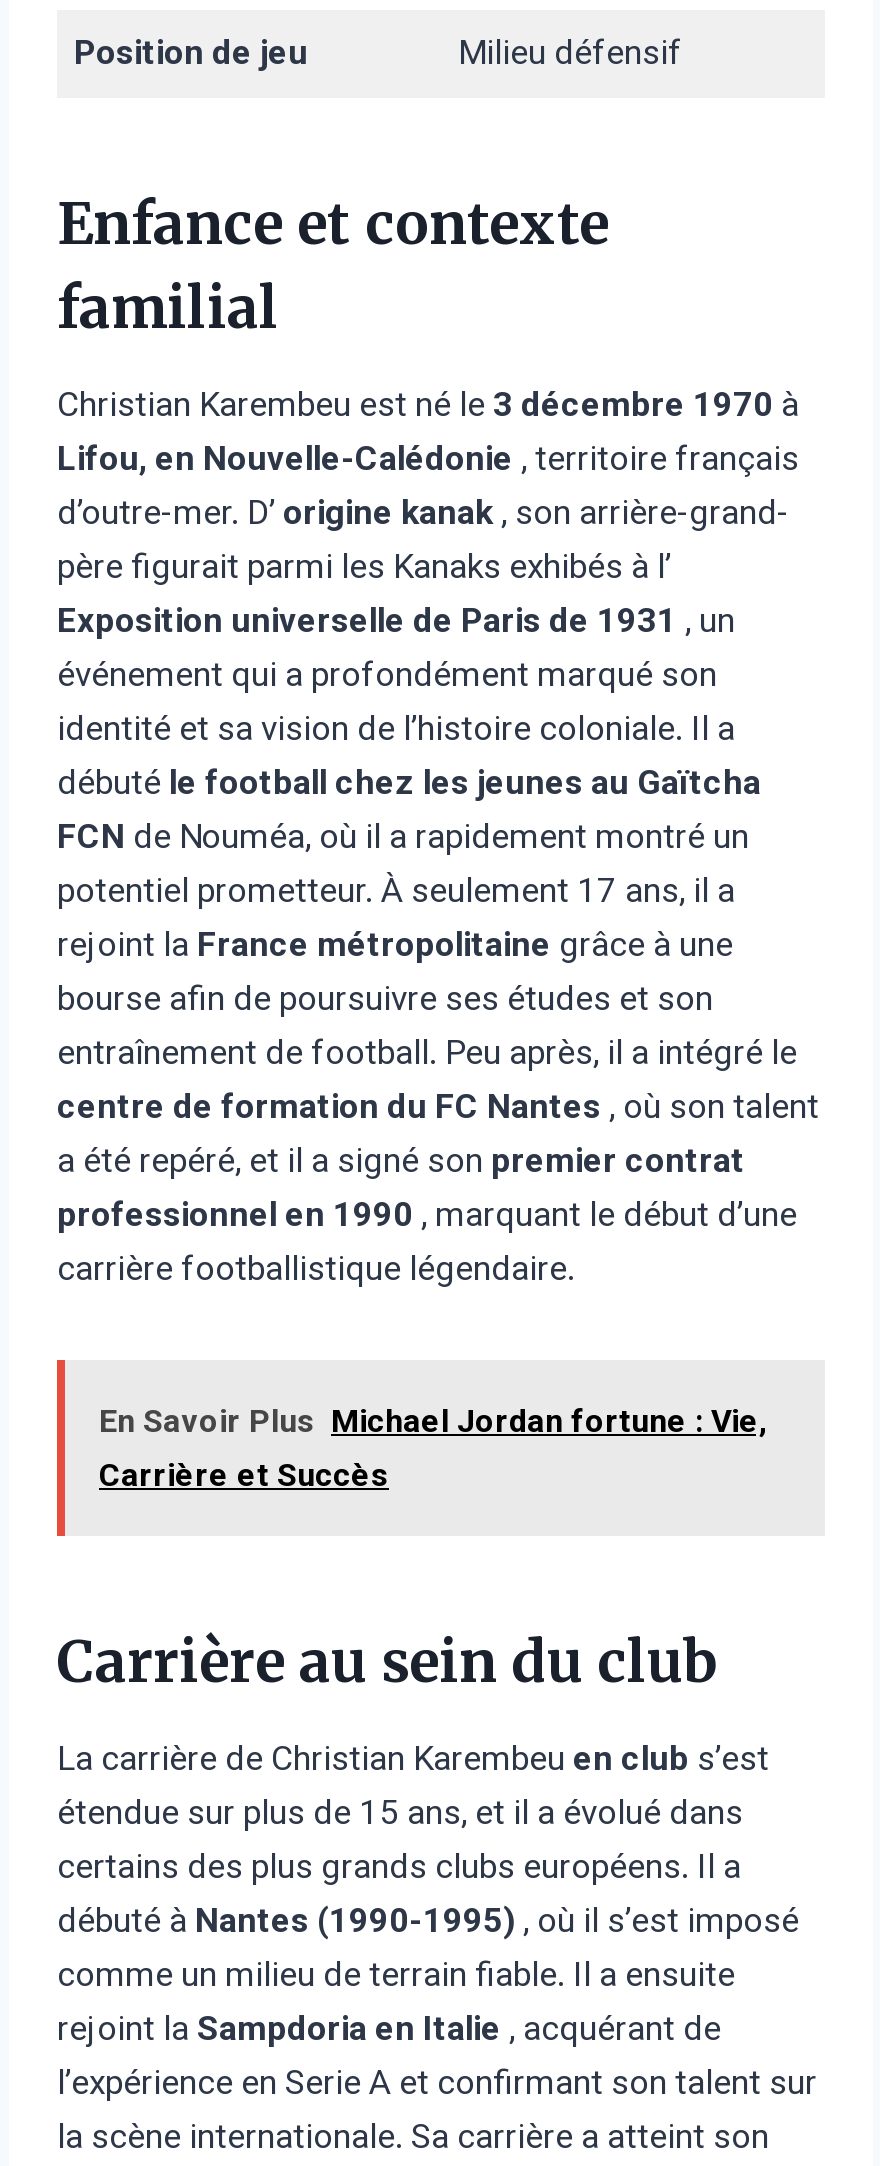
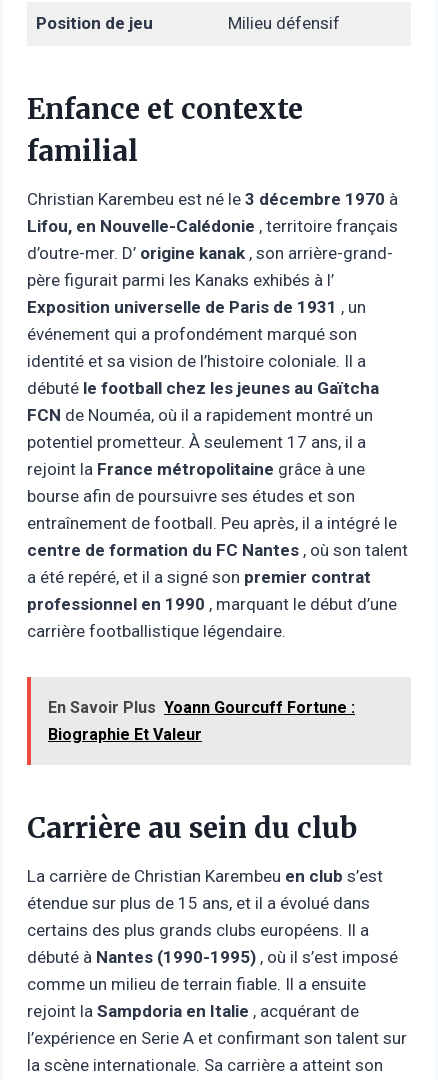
- En Savoir Plus Michael Jordan fortune : Vie,
- Carrière et Succès
+ En Savoir Plus Yoann Gourcuff Fortune :
+ Biographie Et Valeur
